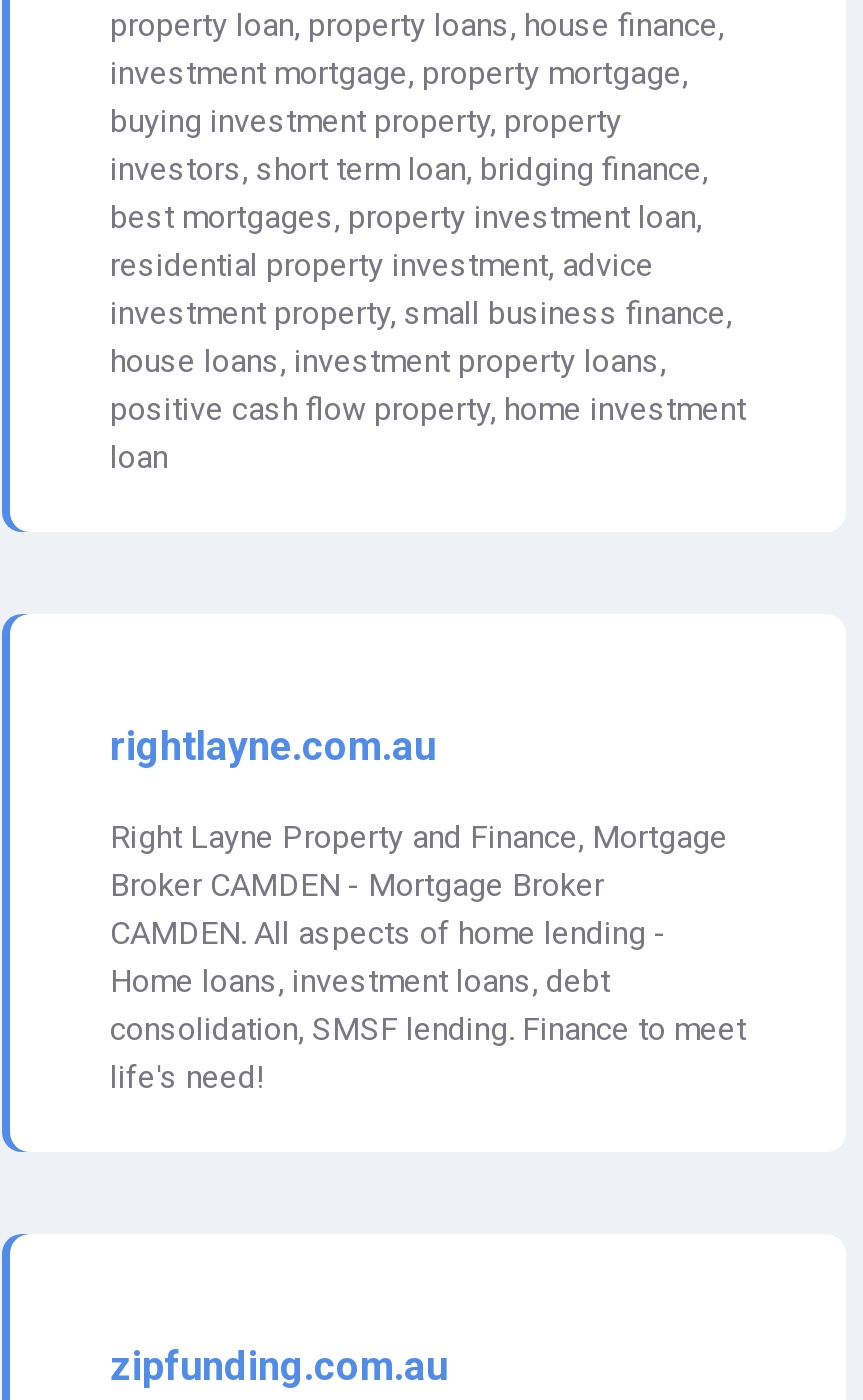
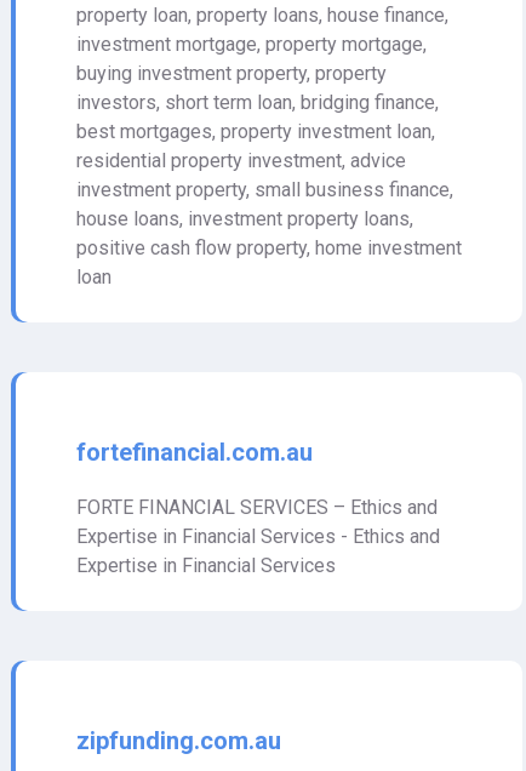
- rightlayne.com.au
+ fortefinancial.com.au

- Right Layne Property and Finance, Mortgage
- Broker CAMDEN - Mortgage Broker
- CAMDEN. All aspects of home lending -
- Home loans, investment loans, debt
- consolidation, SMSF lending. Finance to meet
- life's need!
+ FORTE FINANCIAL SERVICES – Ethics and
+ Expertise in Financial Services - Ethics and
+ Expertise in Financial Services
